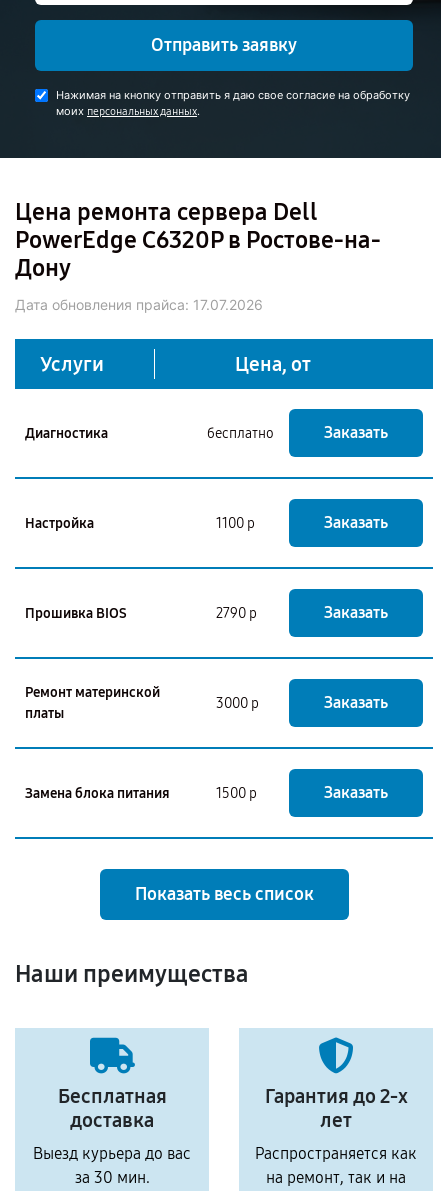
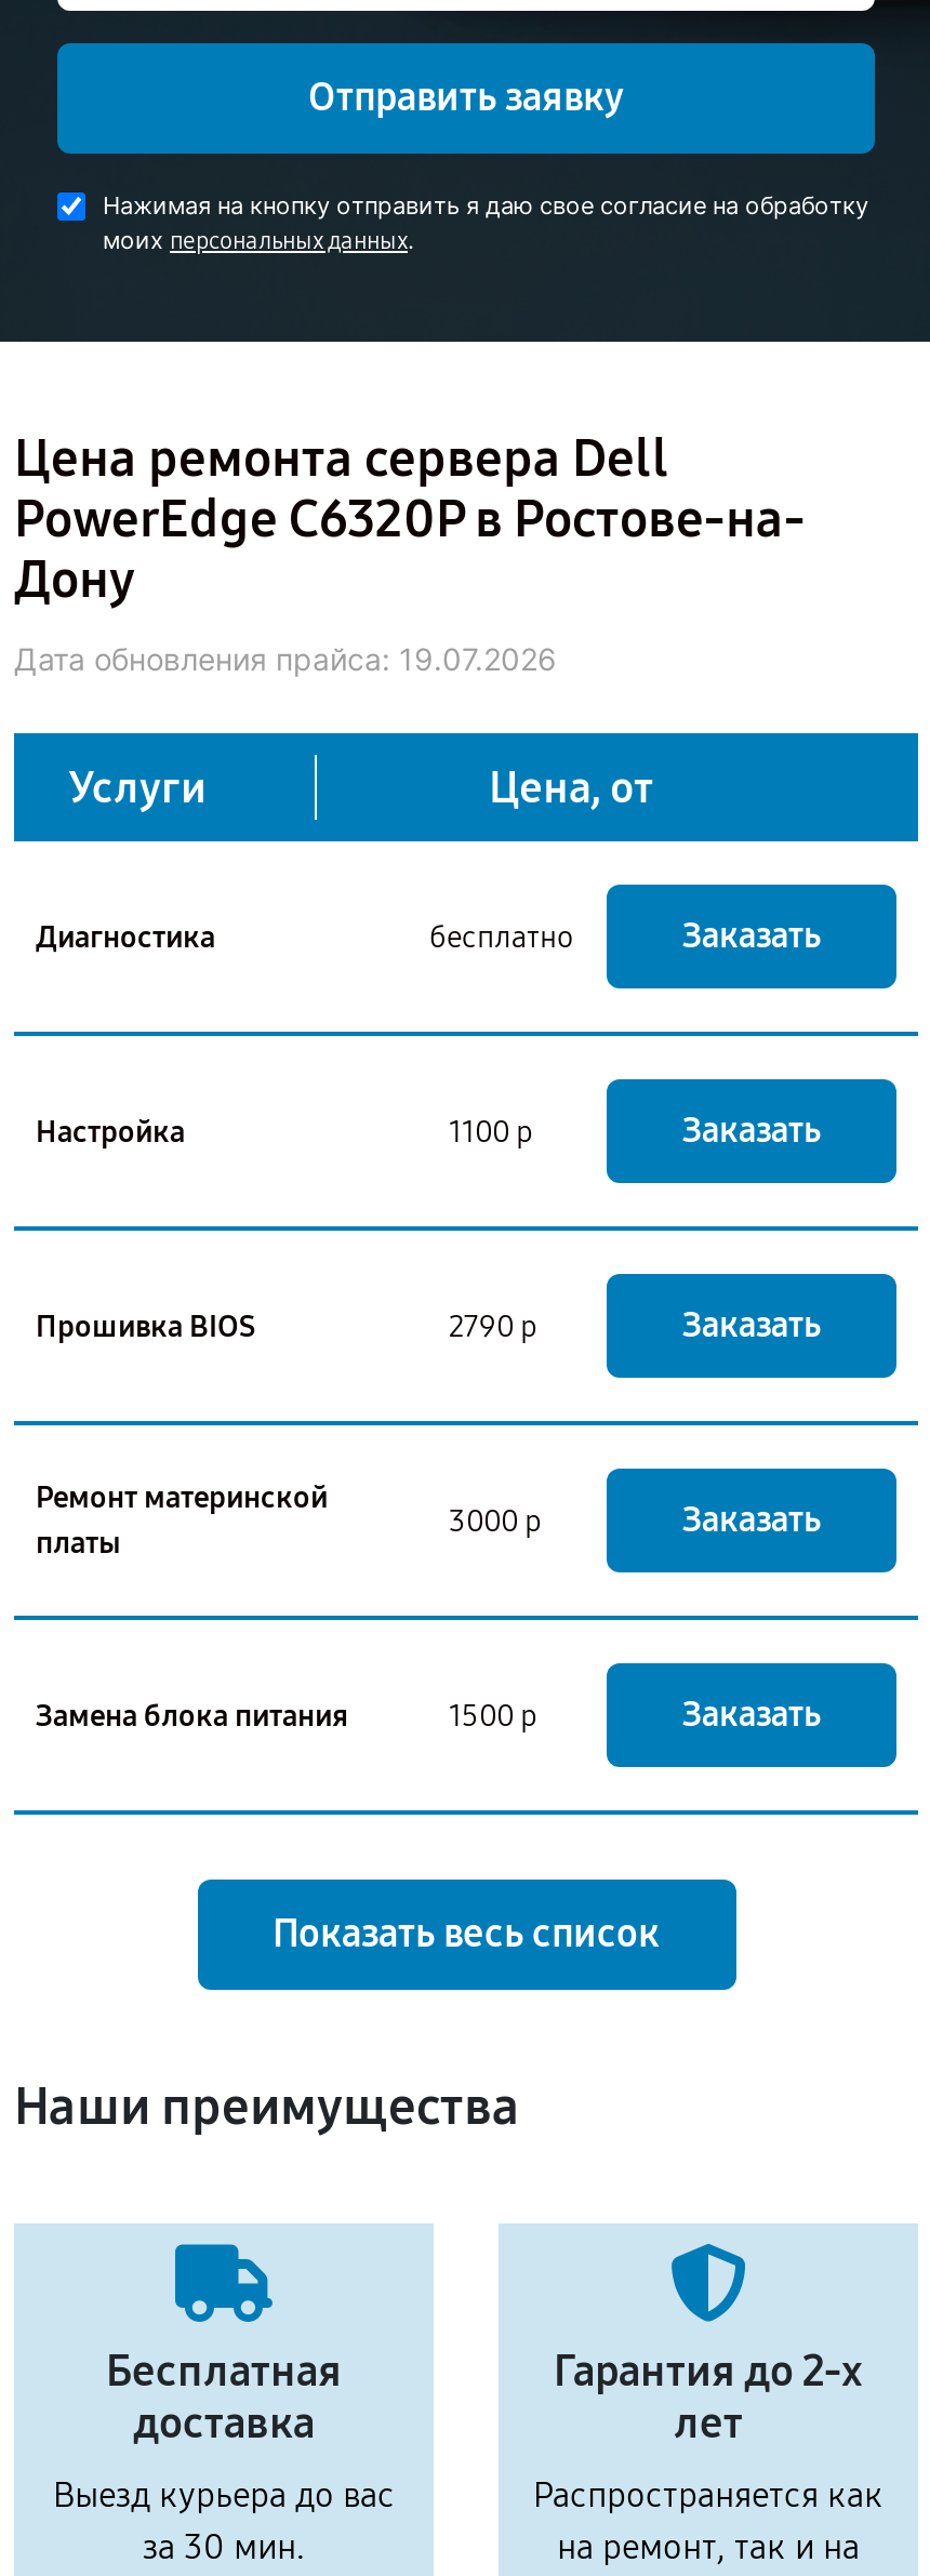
- Дата обновления прайса: 17.07.2026
+ Дата обновления прайса: 19.07.2026
